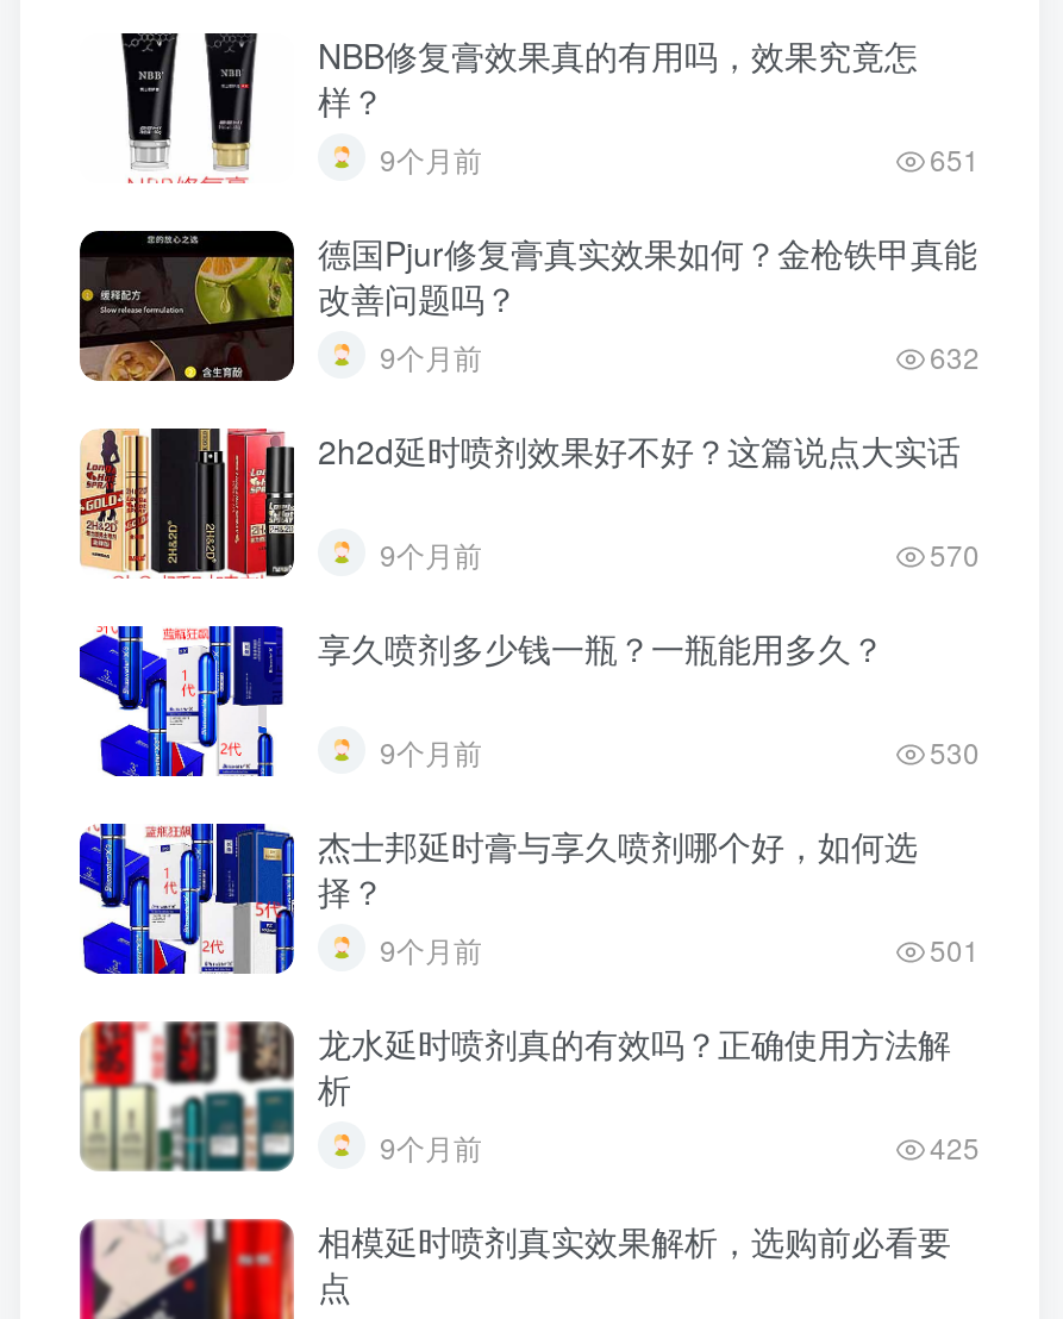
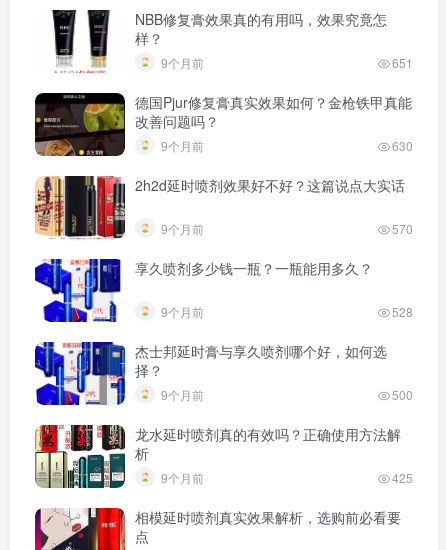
- 632
+ 630

- 530
+ 528

- 501
+ 500
